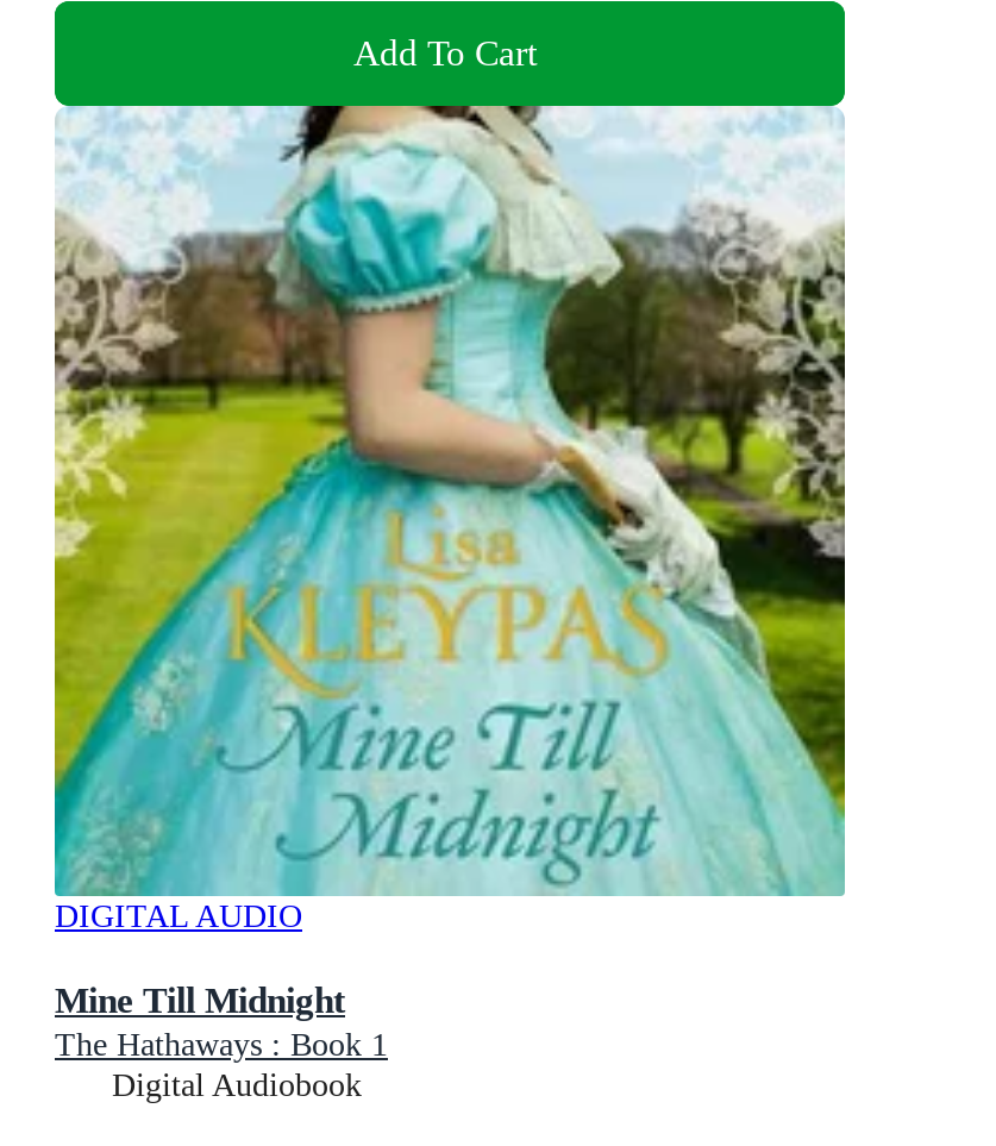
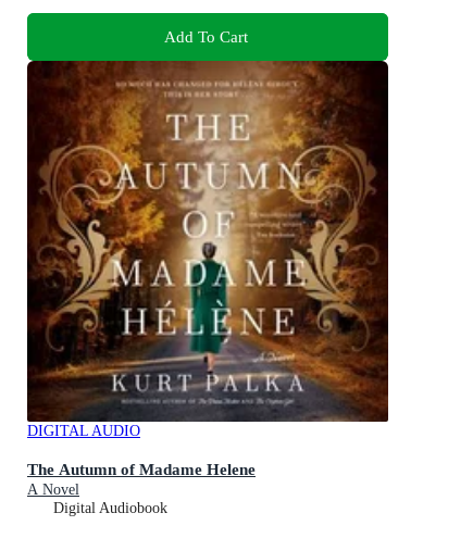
- [image]
- Mine Till Midnight
- The Hathaways : Book 1
+ [image]
+ The Autumn of Madame Helene
+ A Novel
